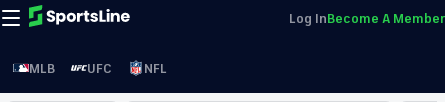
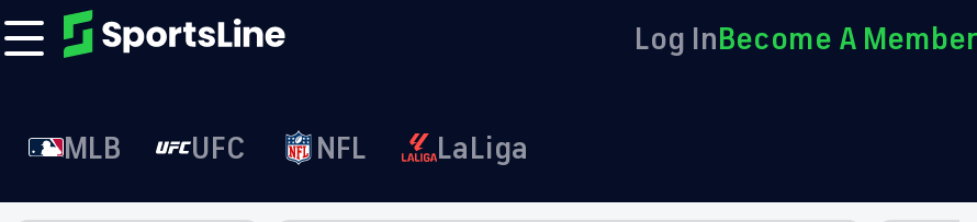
+ LaLiga
